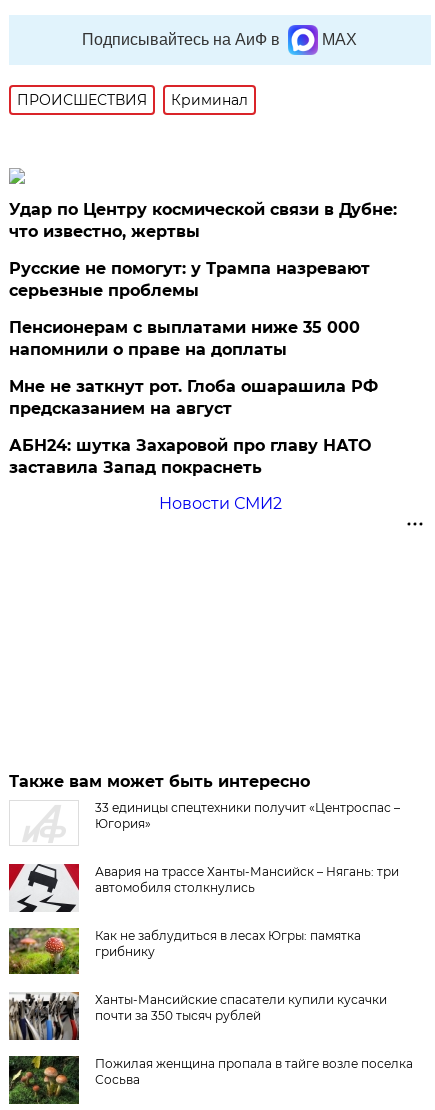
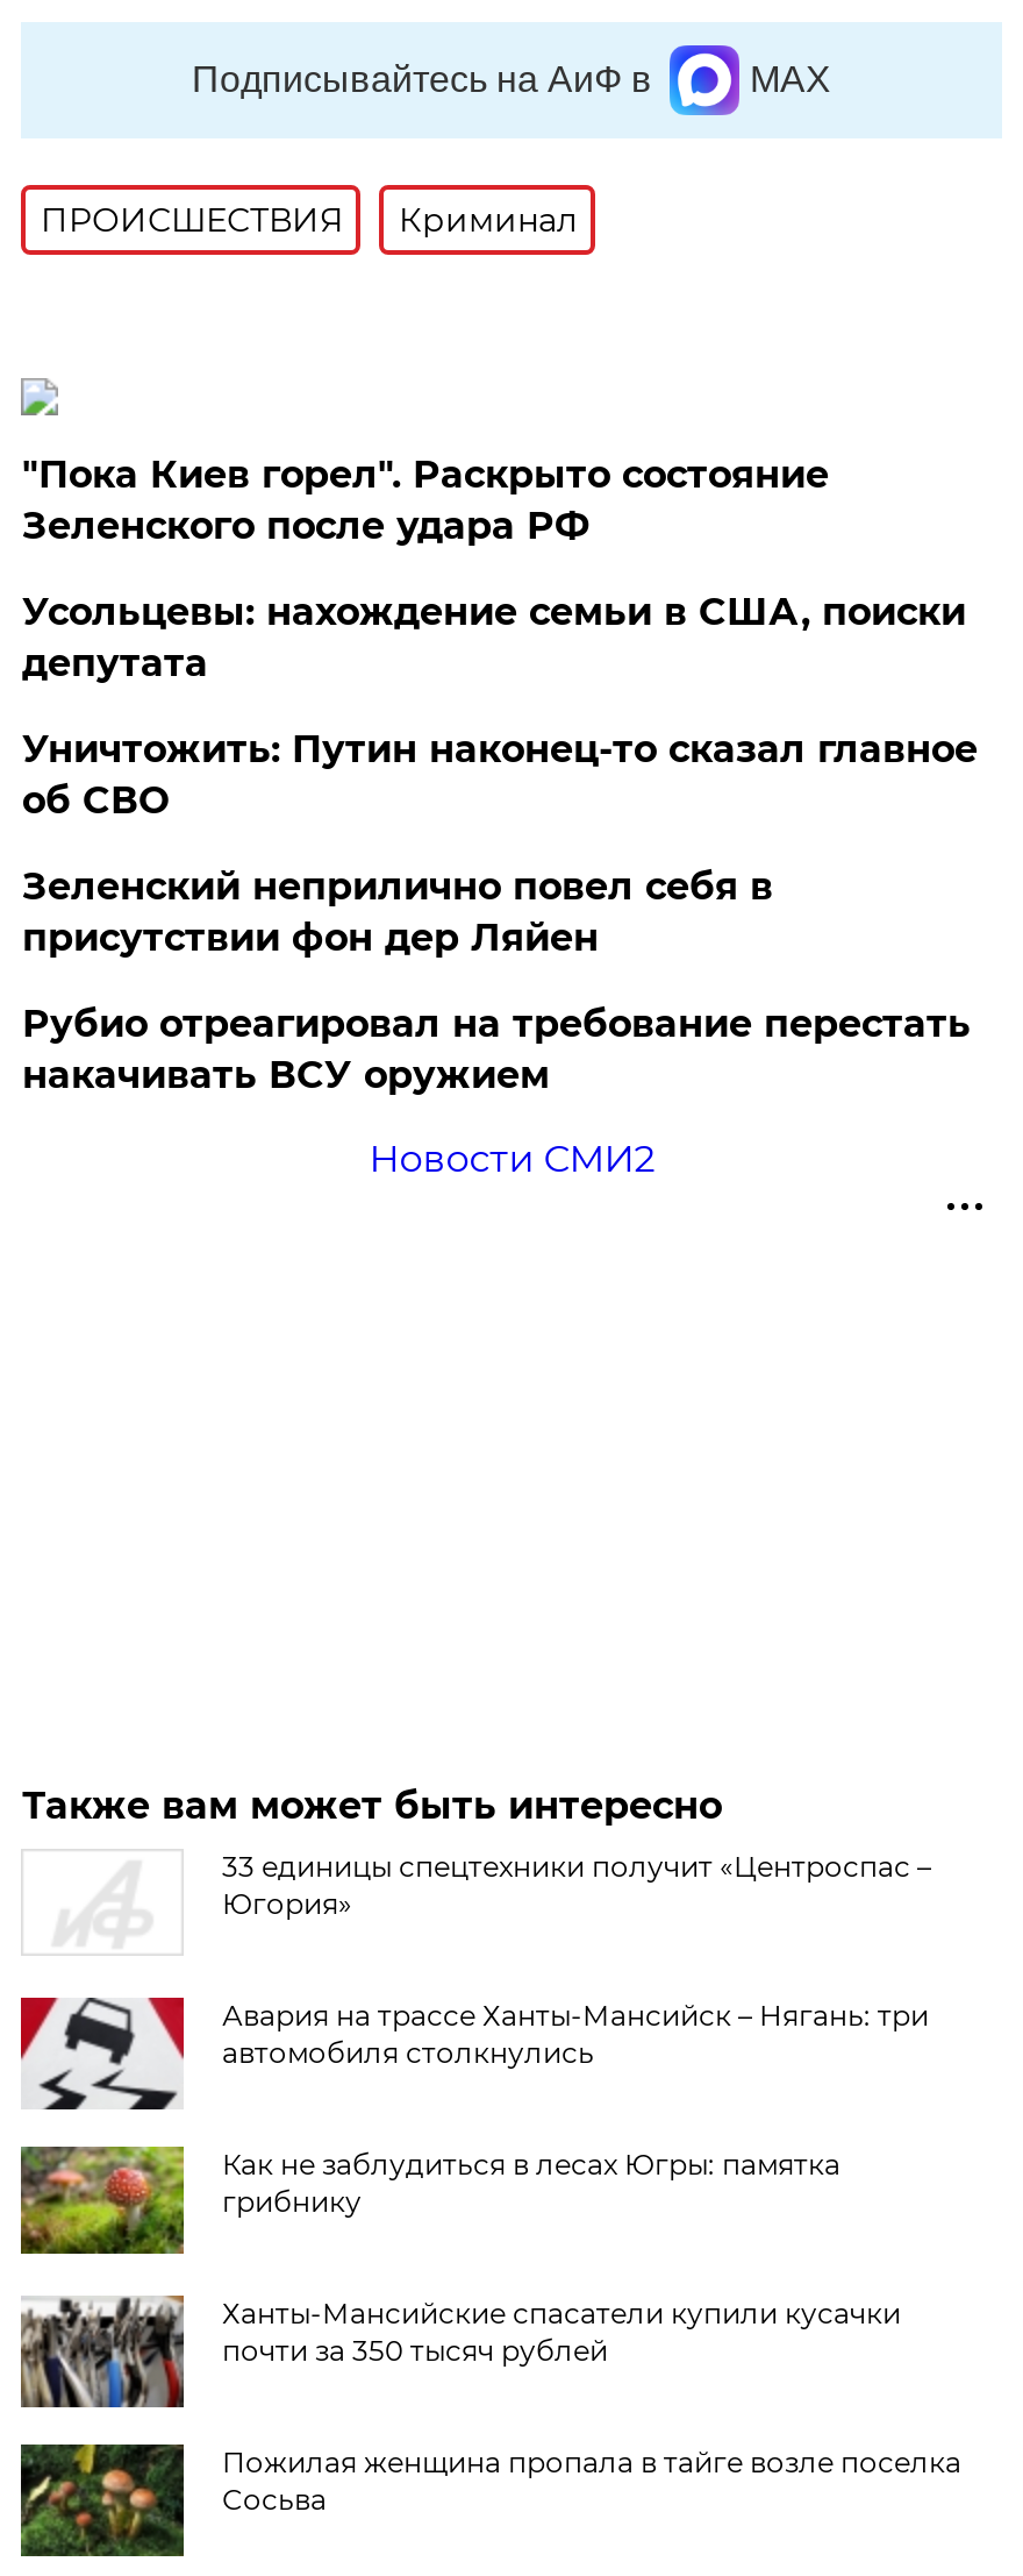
- Удар по Центру космической связи в Дубне:
- что известно, жертвы
+ "Пока Киев горел". Раскрыто состояние
+ Зеленского после удара РФ

- Русские не помогут: у Трампа назревают
- серьезные проблемы
+ Усольцевы: нахождение семьи в США, поиски
+ депутата

- Пенсионерам с выплатами ниже 35 000
- напомнили о праве на доплаты
+ Уничтожить: Путин наконец-то сказал главное
+ об СВО

- Мне не заткнут рот. Глоба ошарашила РФ
- предсказанием на август
+ Зеленский неприлично повел cебя в
+ присутствии фон дер Ляйен

- АБН24: шутка Захаровой про главу НАТО
- заставила Запад покраснеть
+ Рубио отреагировал на требование перестать
+ накачивать ВСУ оружием
